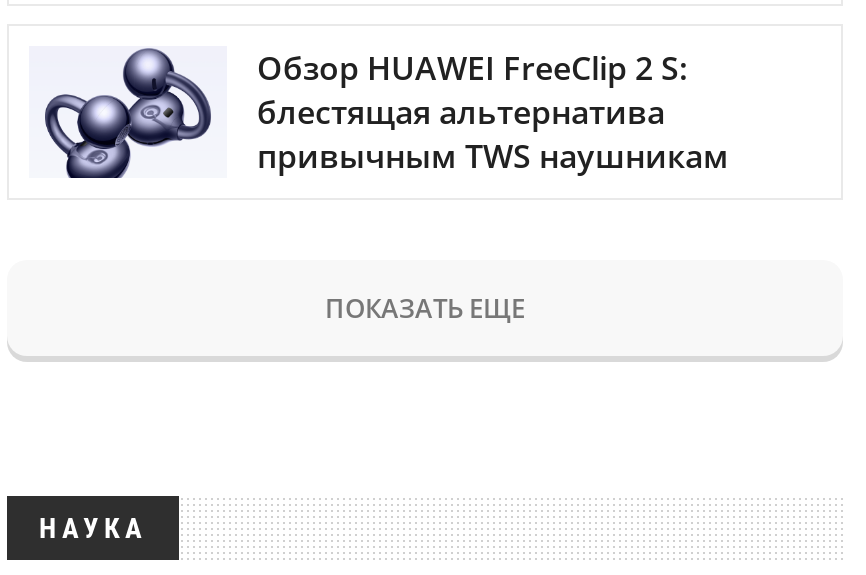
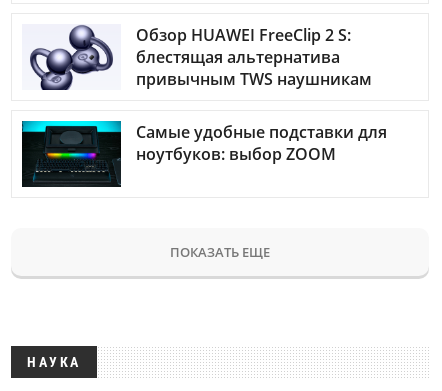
+ [image]
+ Самые удобные подставки для
+ ноутбуков: выбор ZOOM
